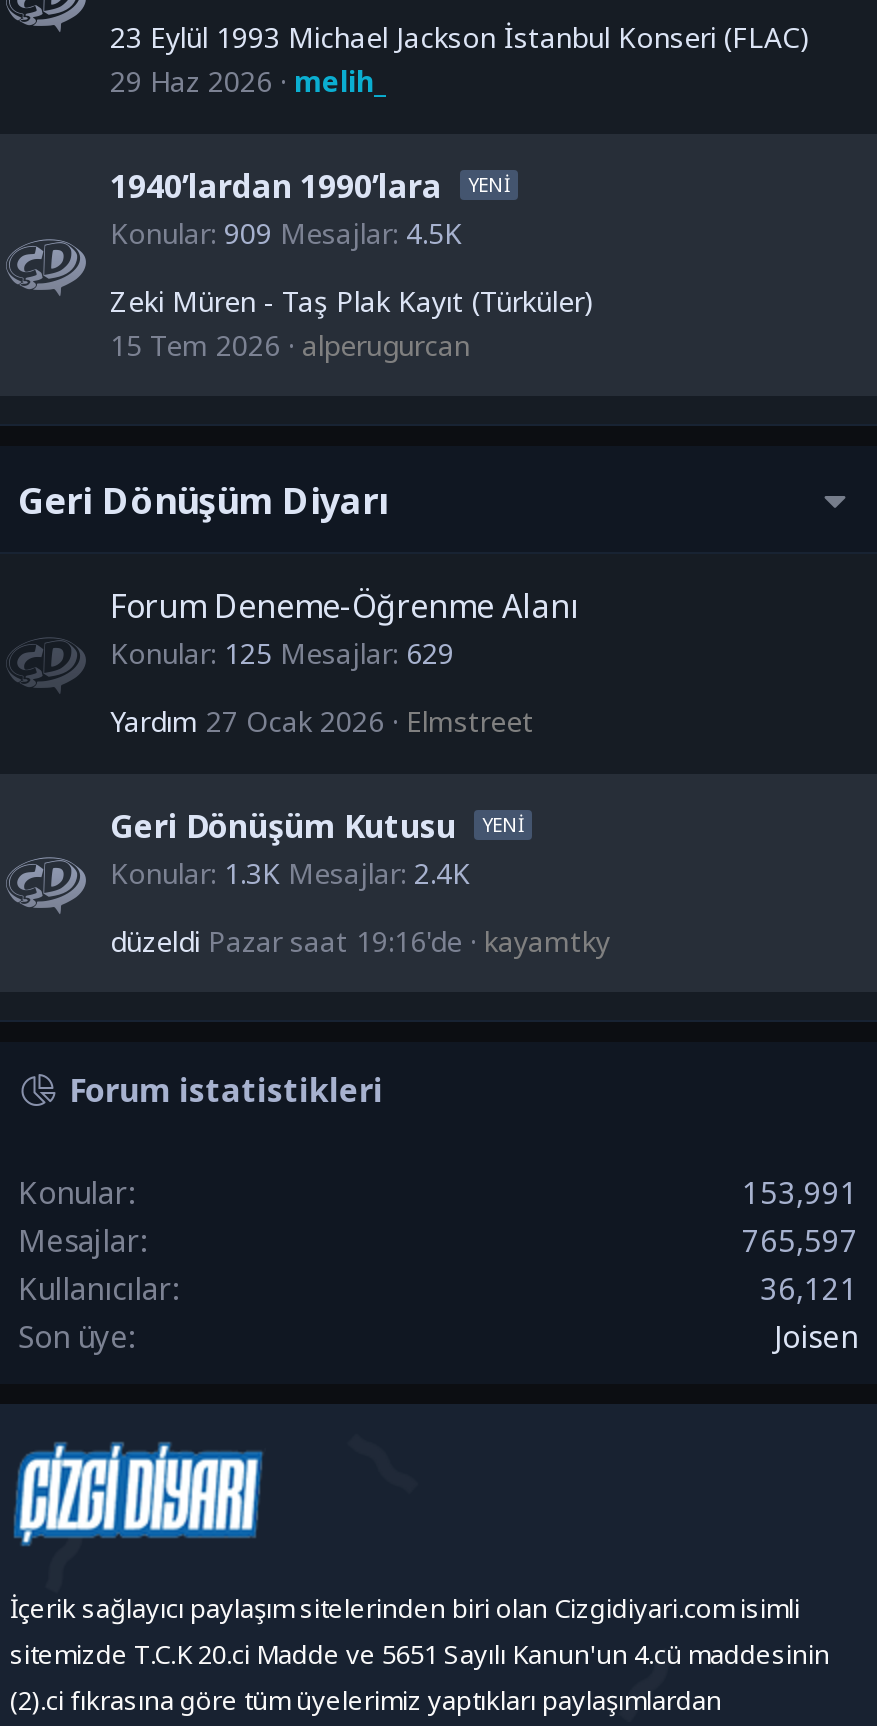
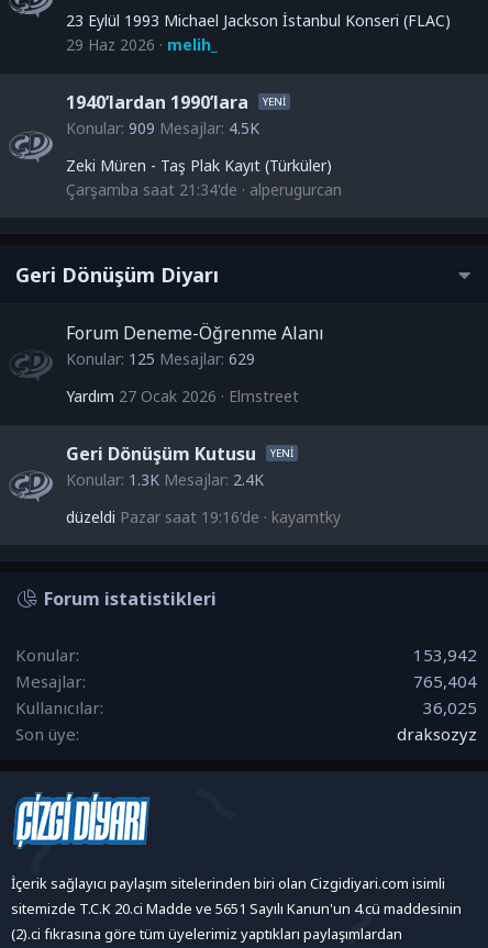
- 15 Tem 2026 alperugurcan
+ Çarşamba saat 21:34'de alperugurcan

- 153,991
+ 153,942

- 765,597
+ 765,404

- 36,121
+ 36,025

- Joisen
+ draksozyz
